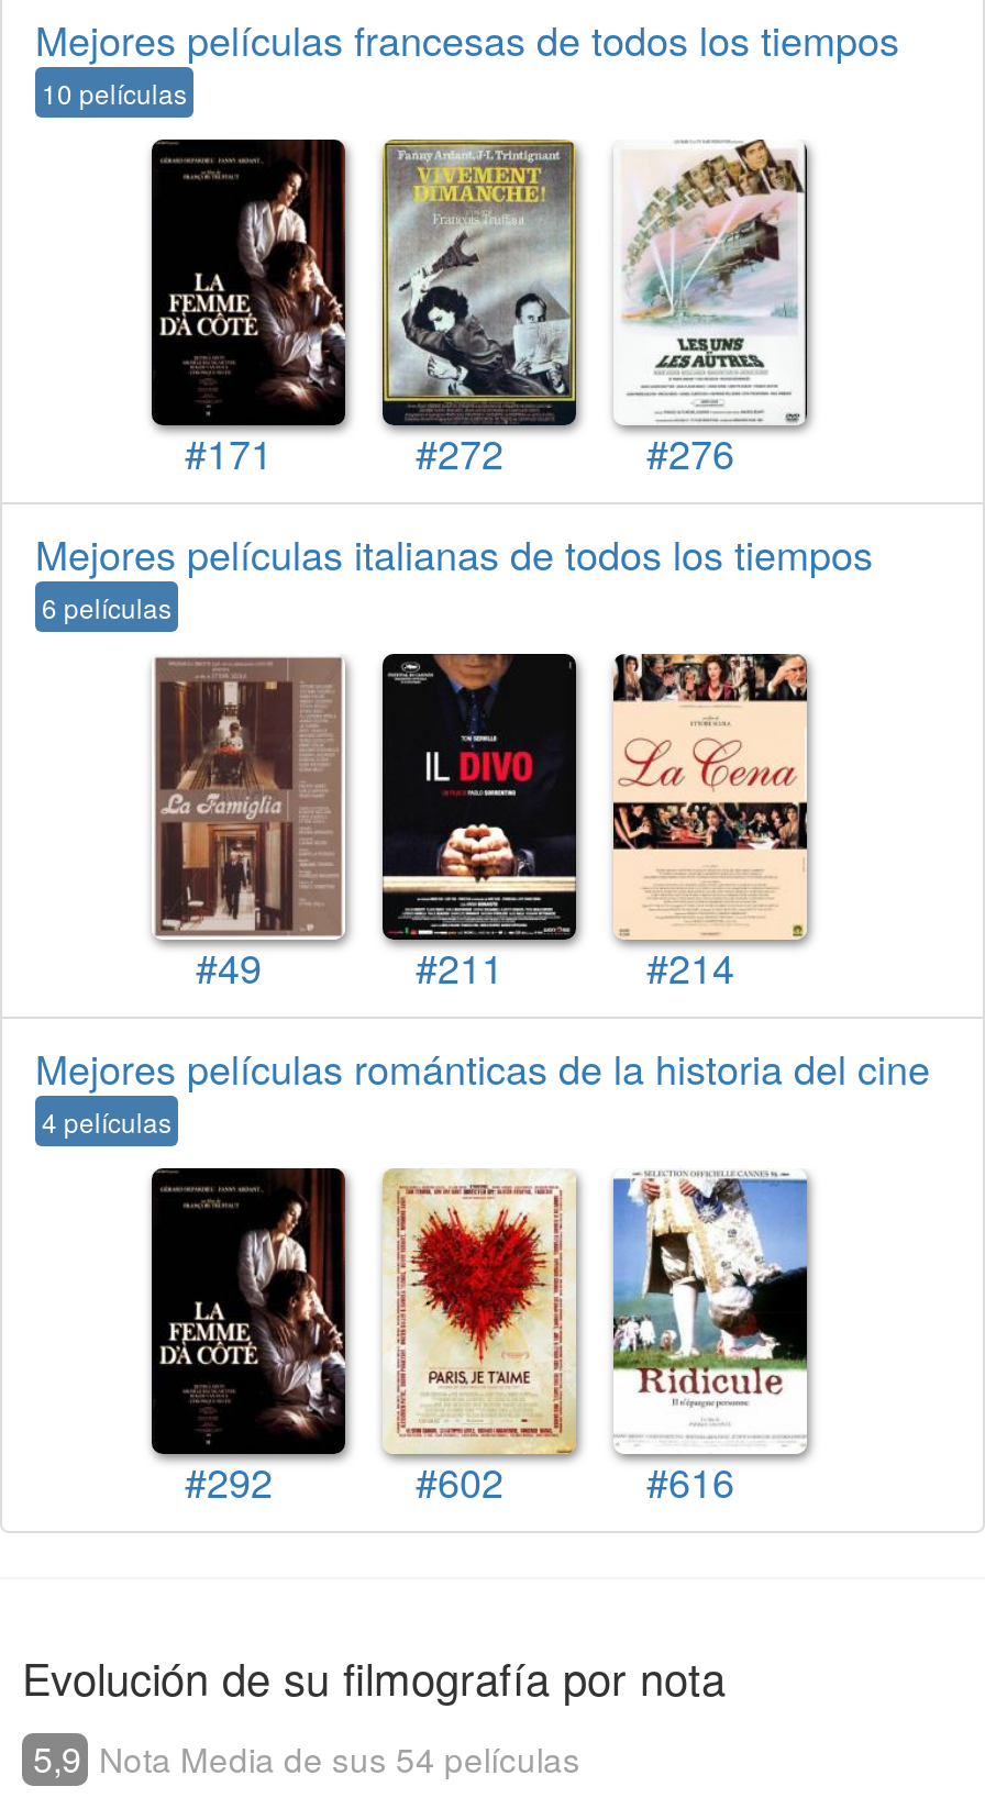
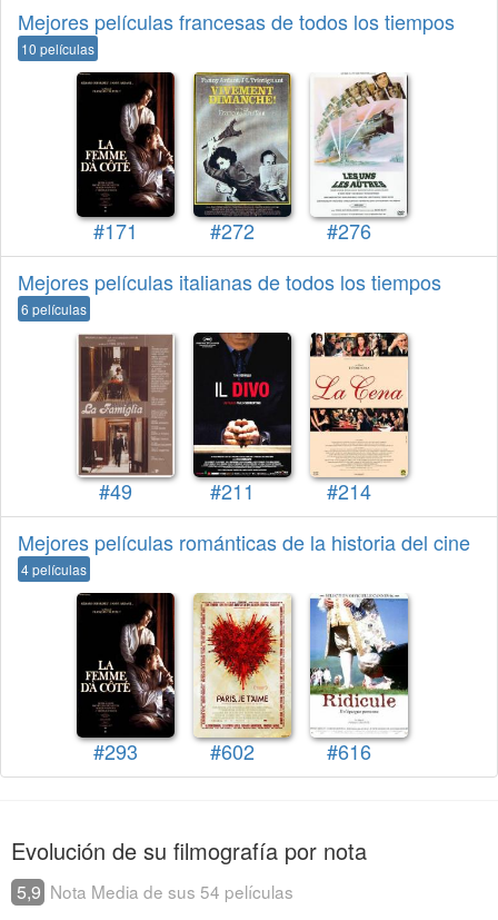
- #292
+ #293
